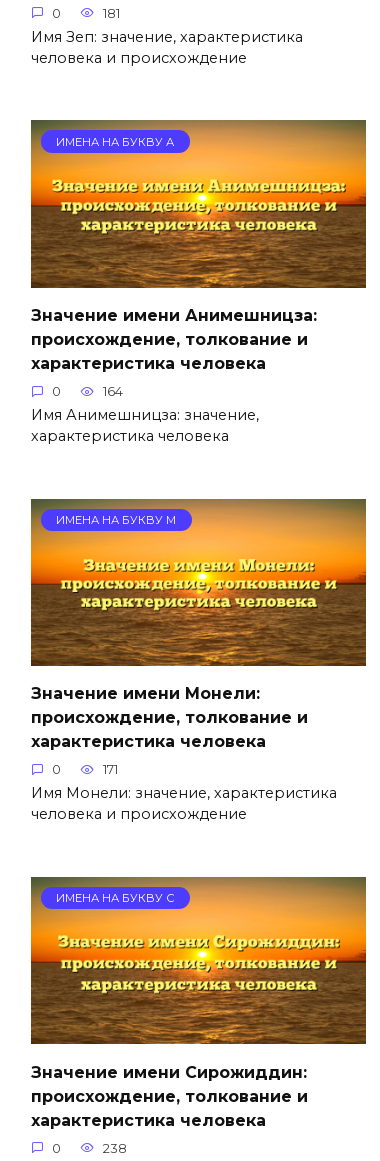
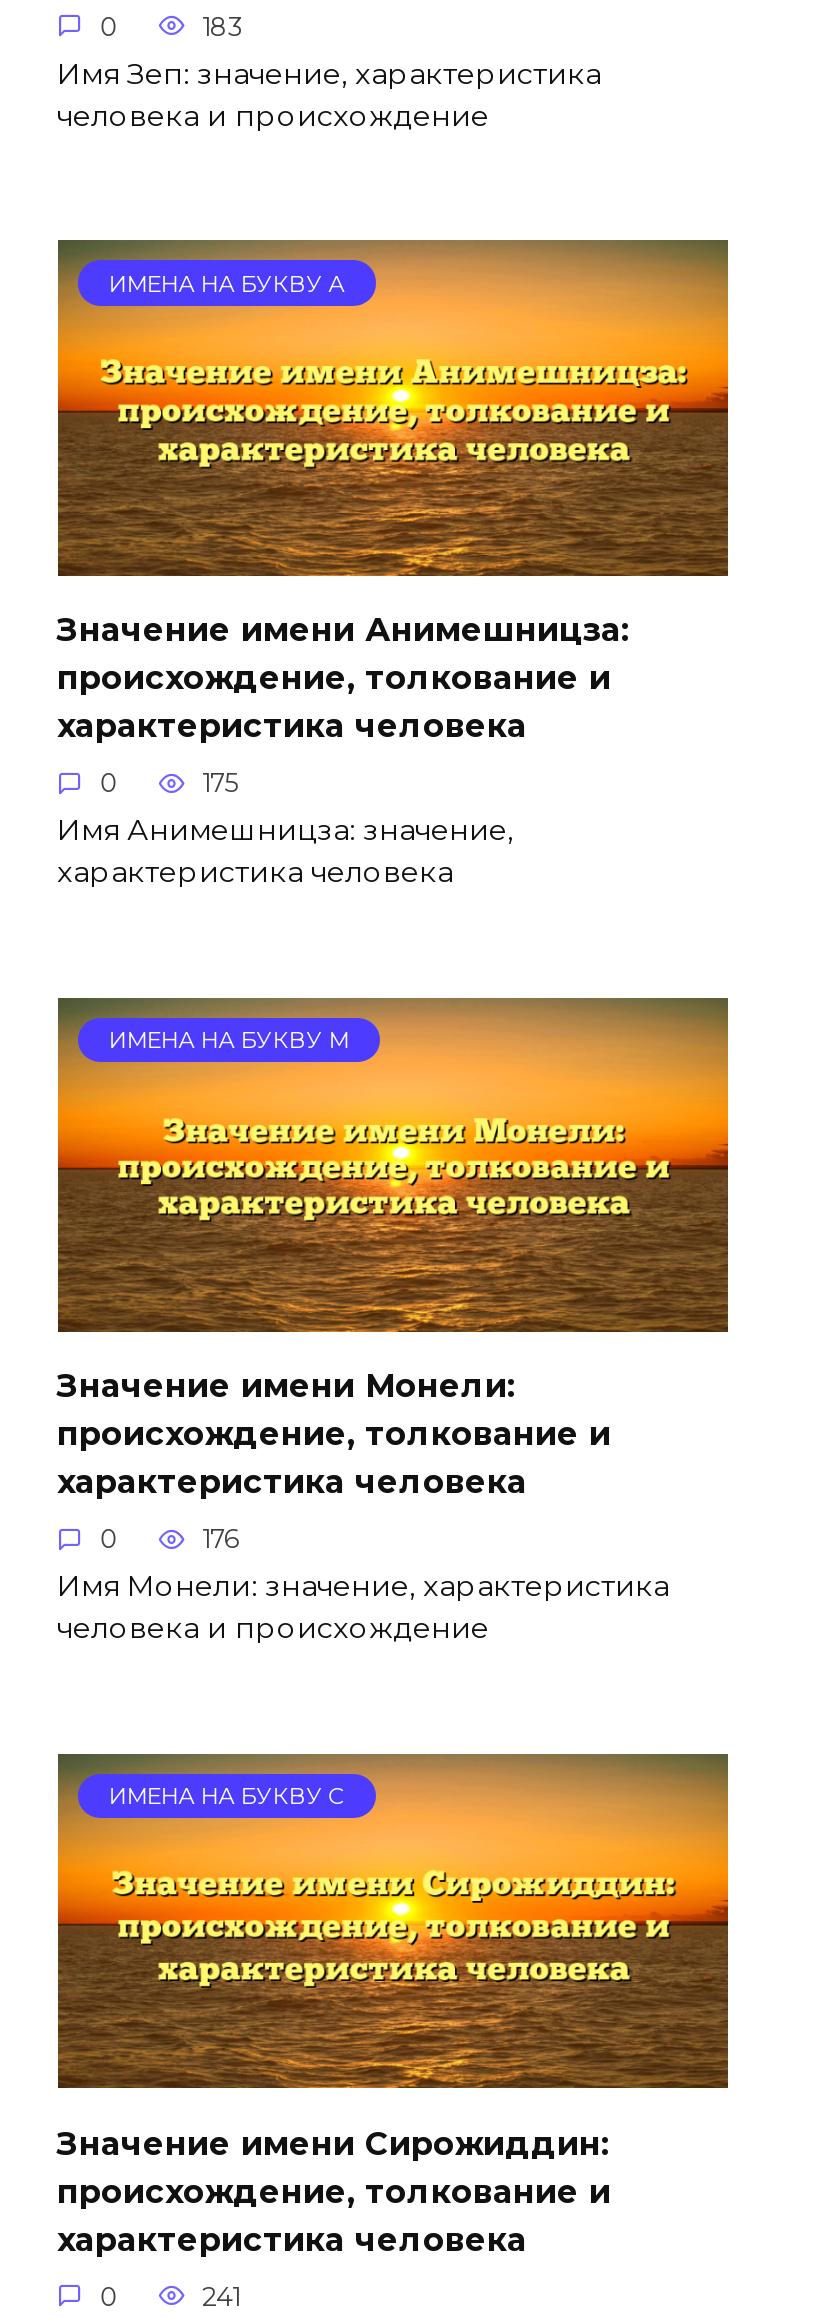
- 181
+ 183

- 164
+ 175

- 171
+ 176

- 238
+ 241
